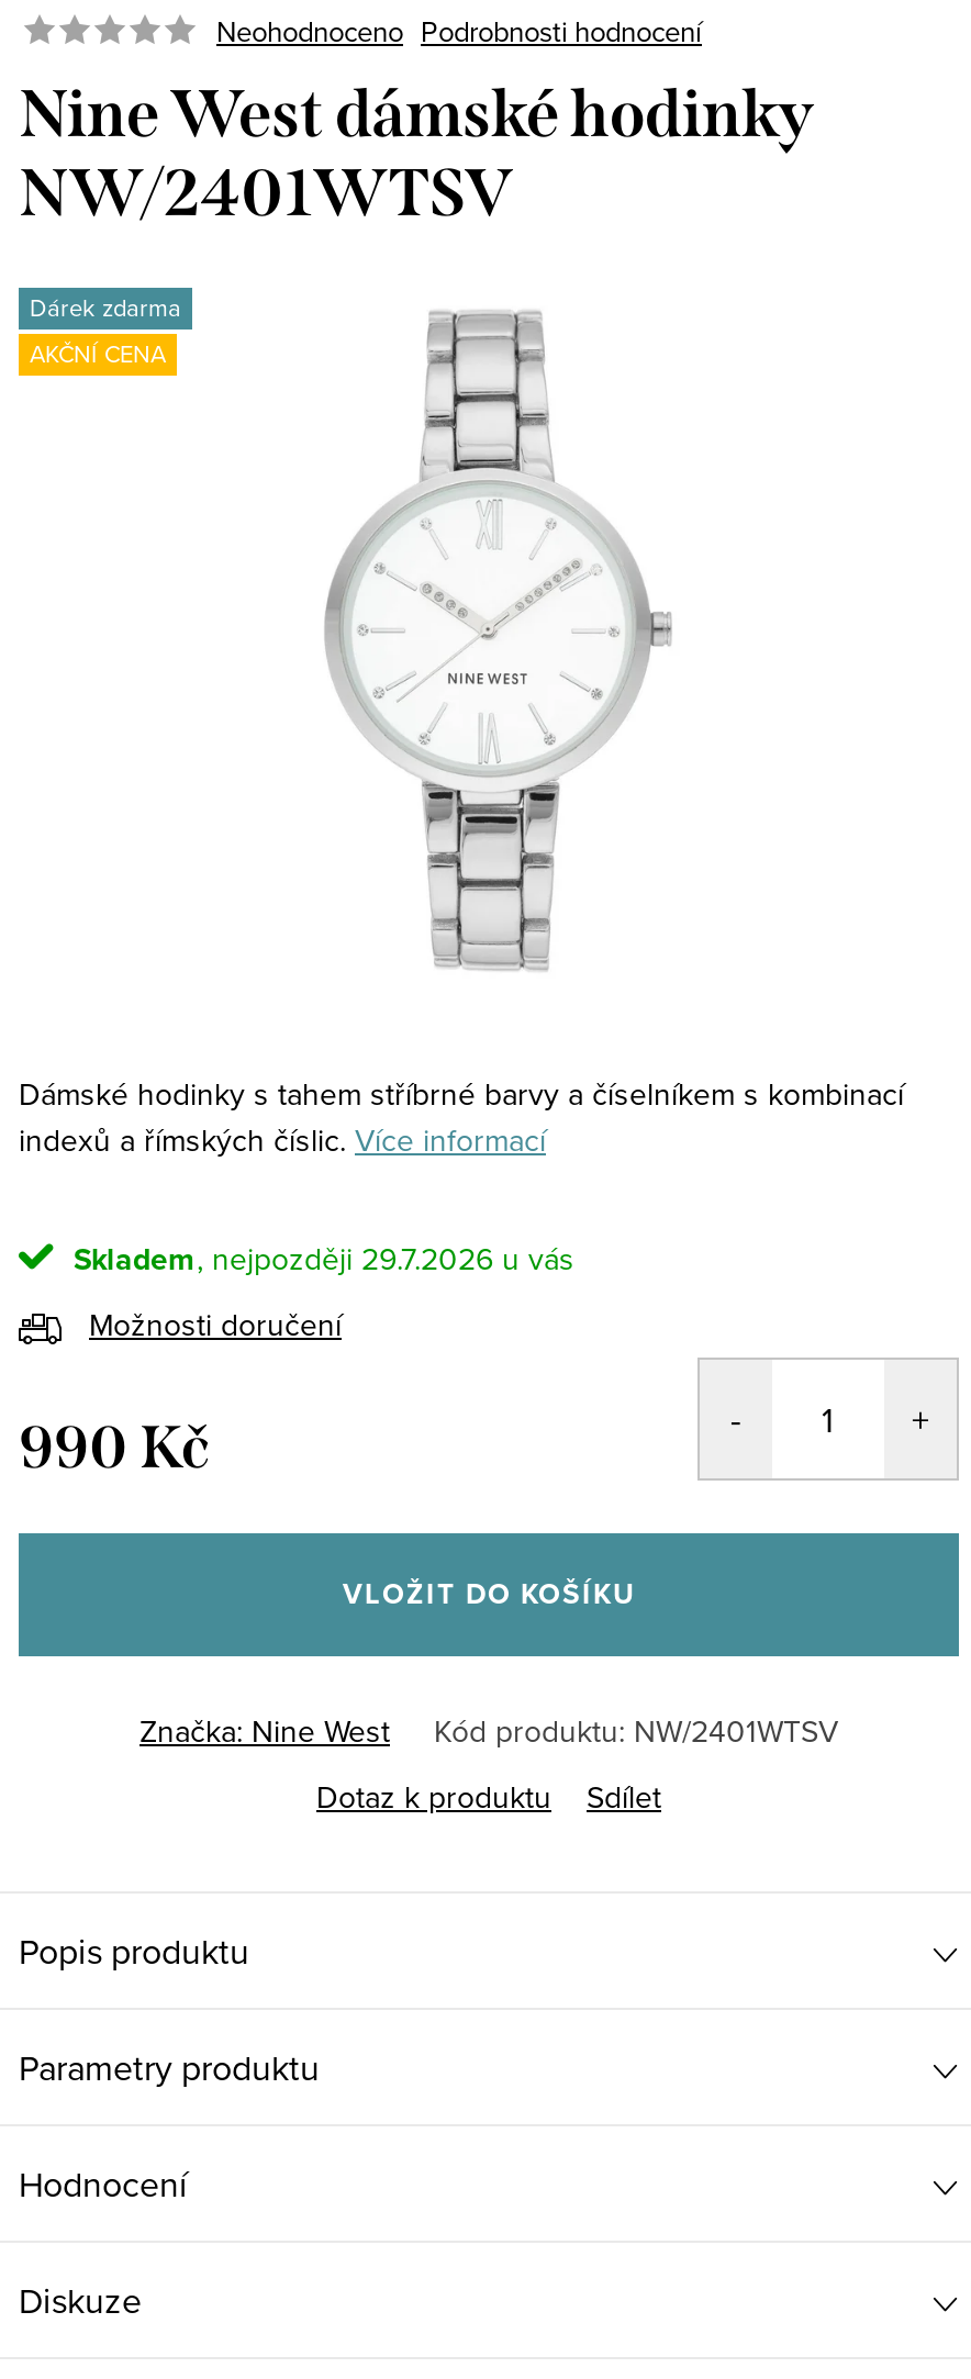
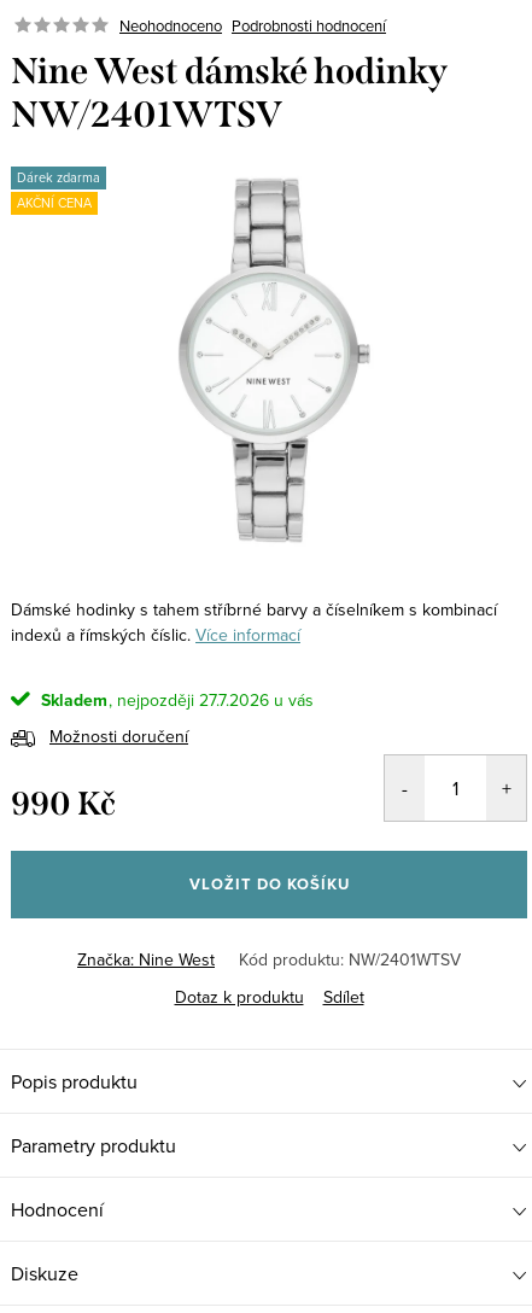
- 29.7.2026
+ 27.7.2026
